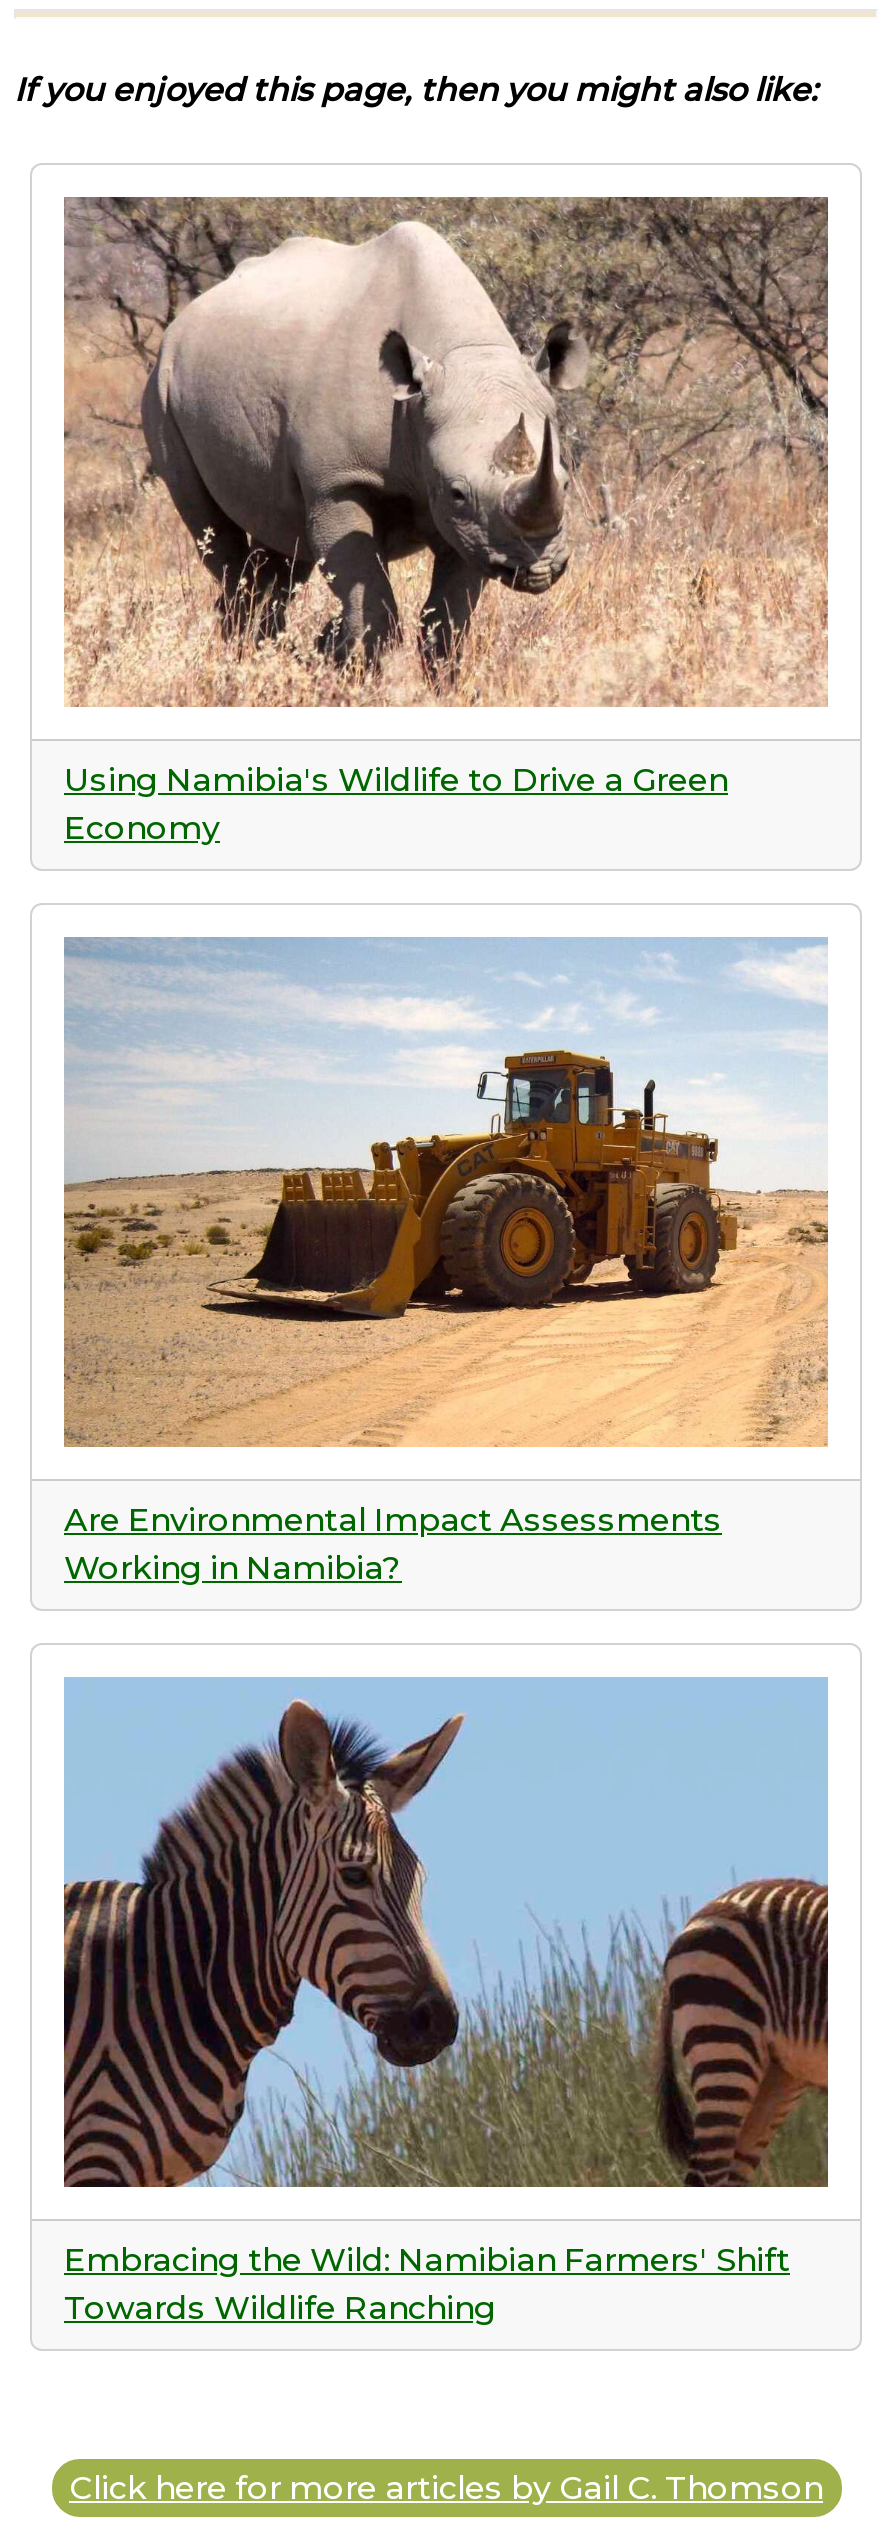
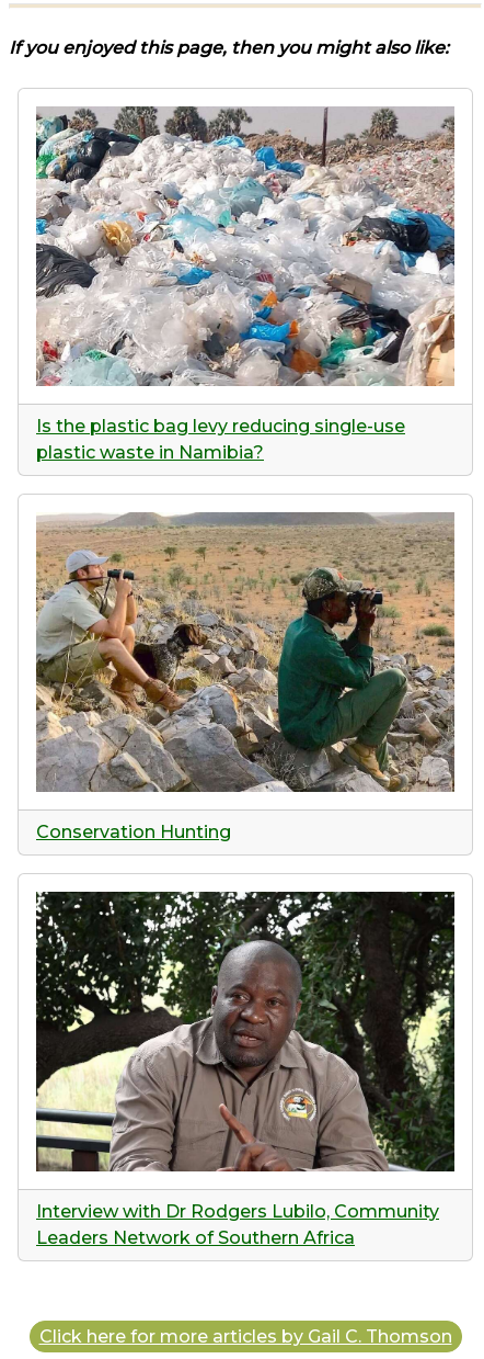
- [image]
- Using Namibia's Wildlife to Drive a Green
- Economy
+ [image]
+ Is the plastic bag levy reducing single-use
+ plastic waste in Namibia?

- [image]
- Are Environmental Impact Assessments
- Working in Namibia?
+ [image]
+ Conservation Hunting

- [image]
- Embracing the Wild: Namibian Farmers' Shift
- Towards Wildlife Ranching
+ [image]
+ Interview with Dr Rodgers Lubilo, Community
+ Leaders Network of Southern Africa
